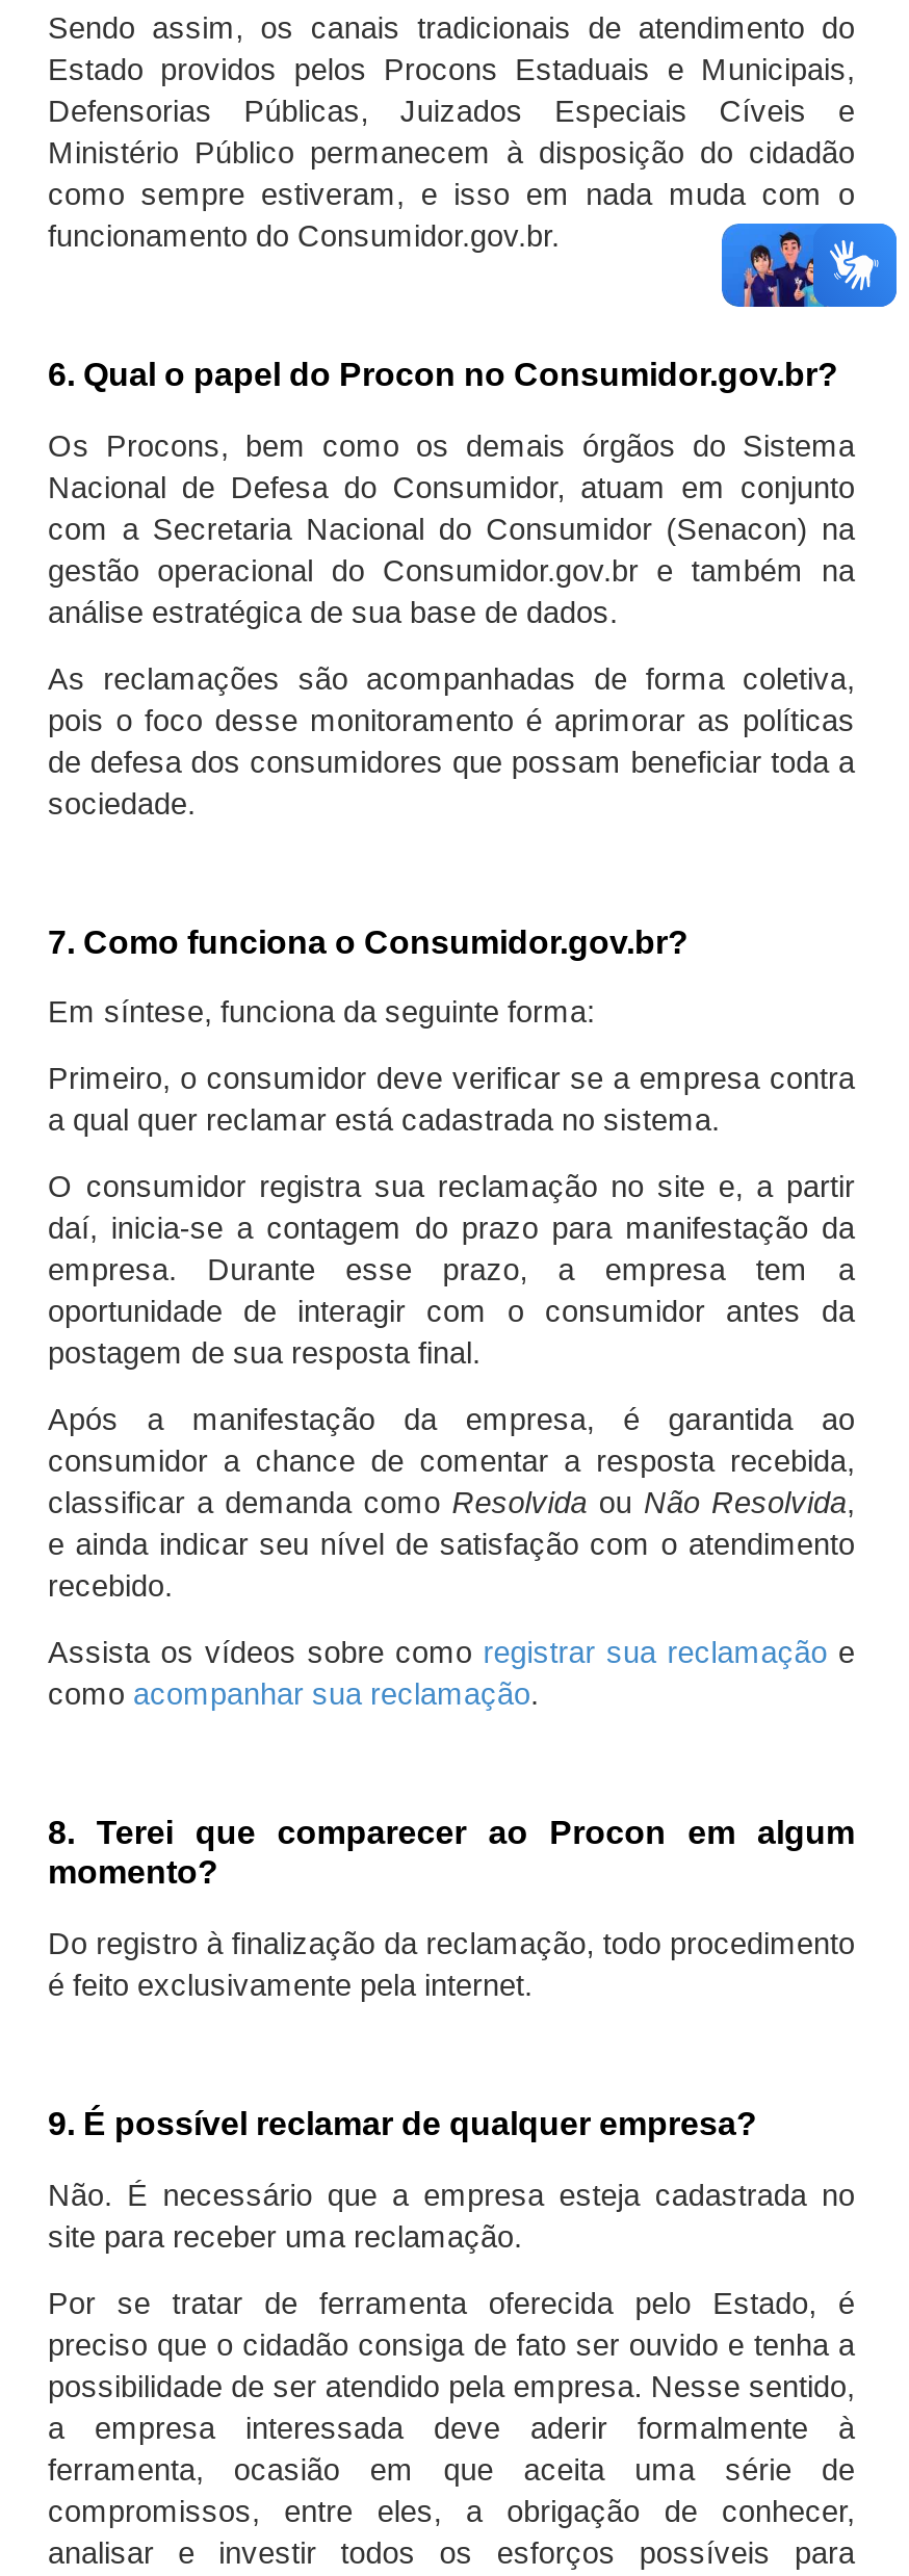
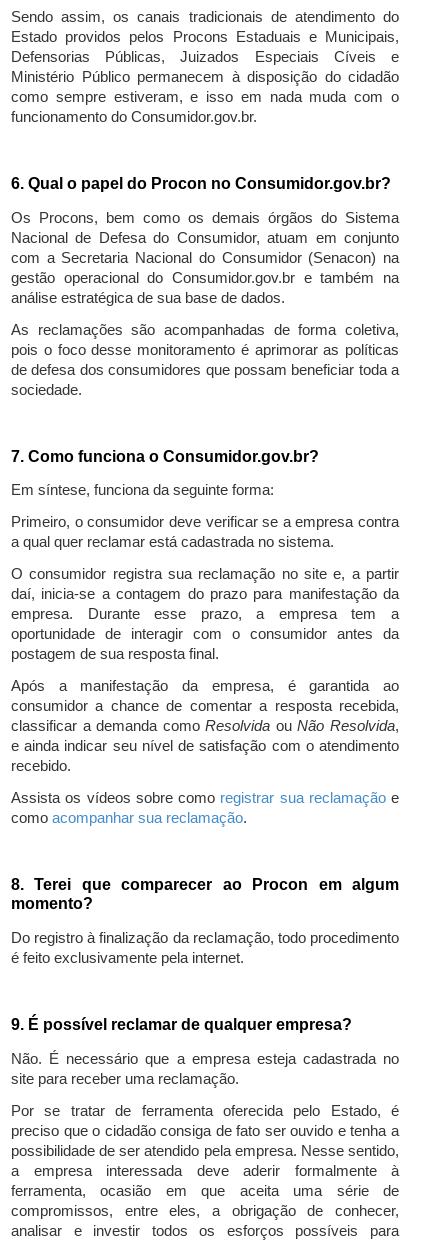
- [image]
